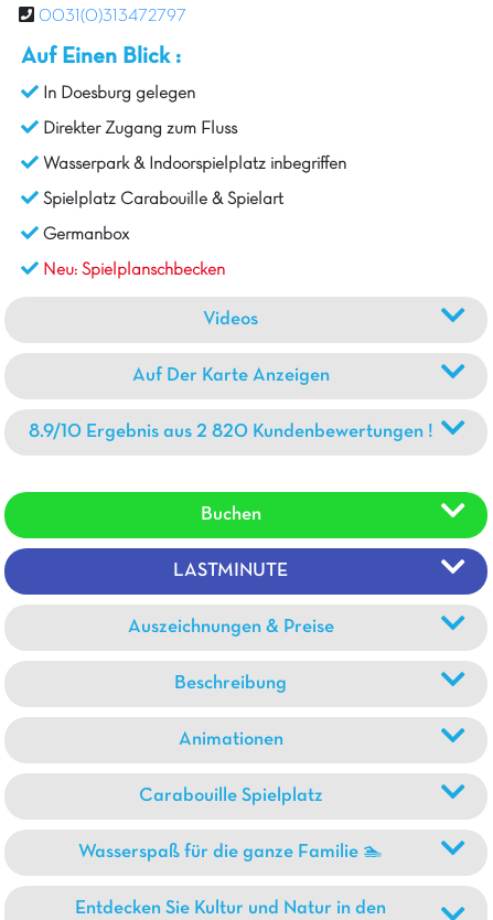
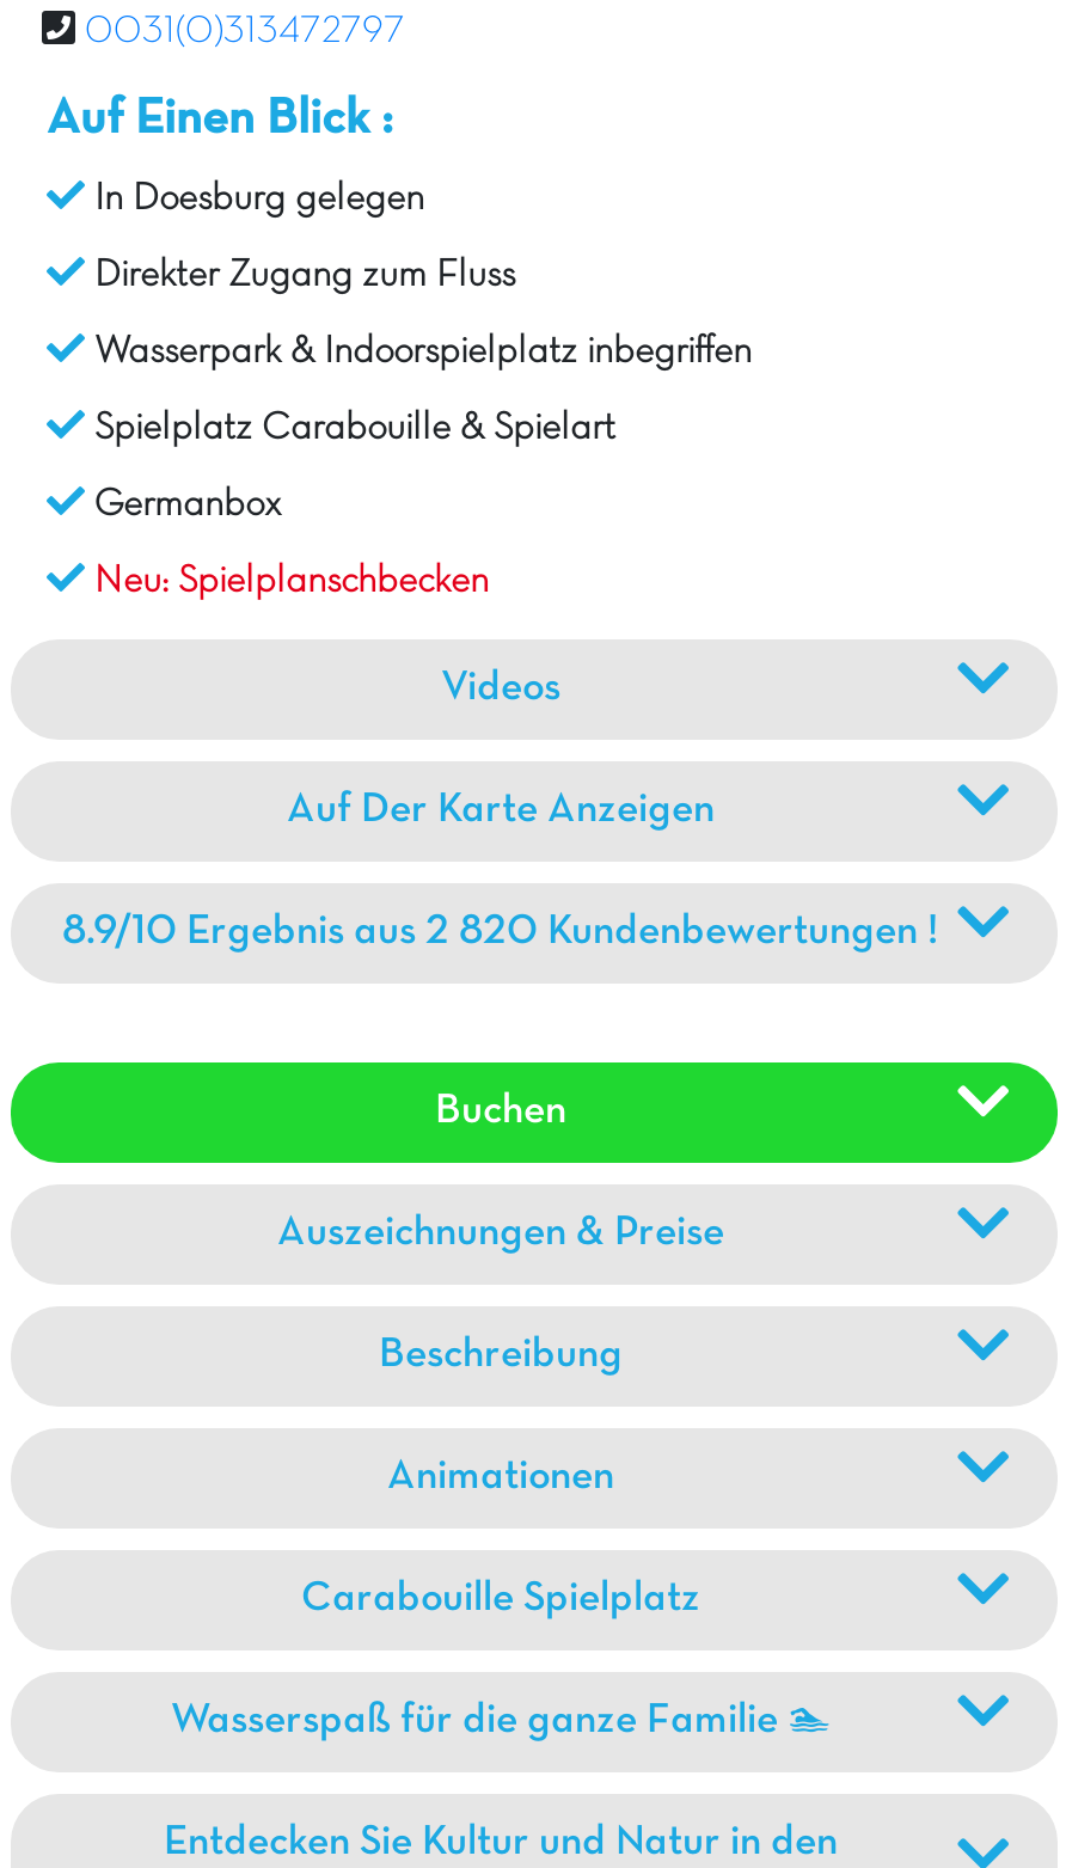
- LASTMINUTE
